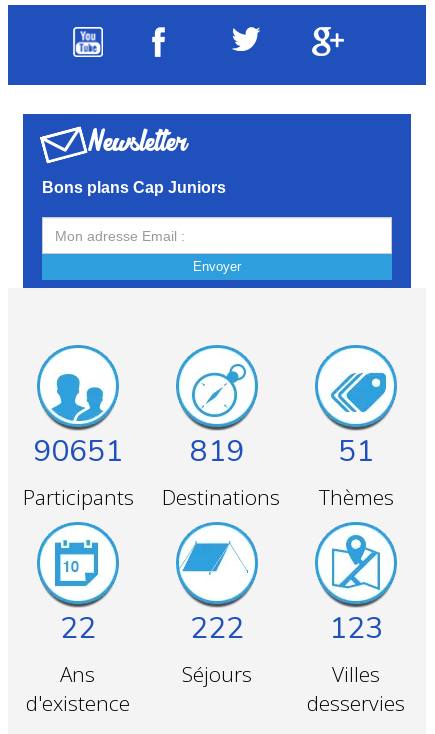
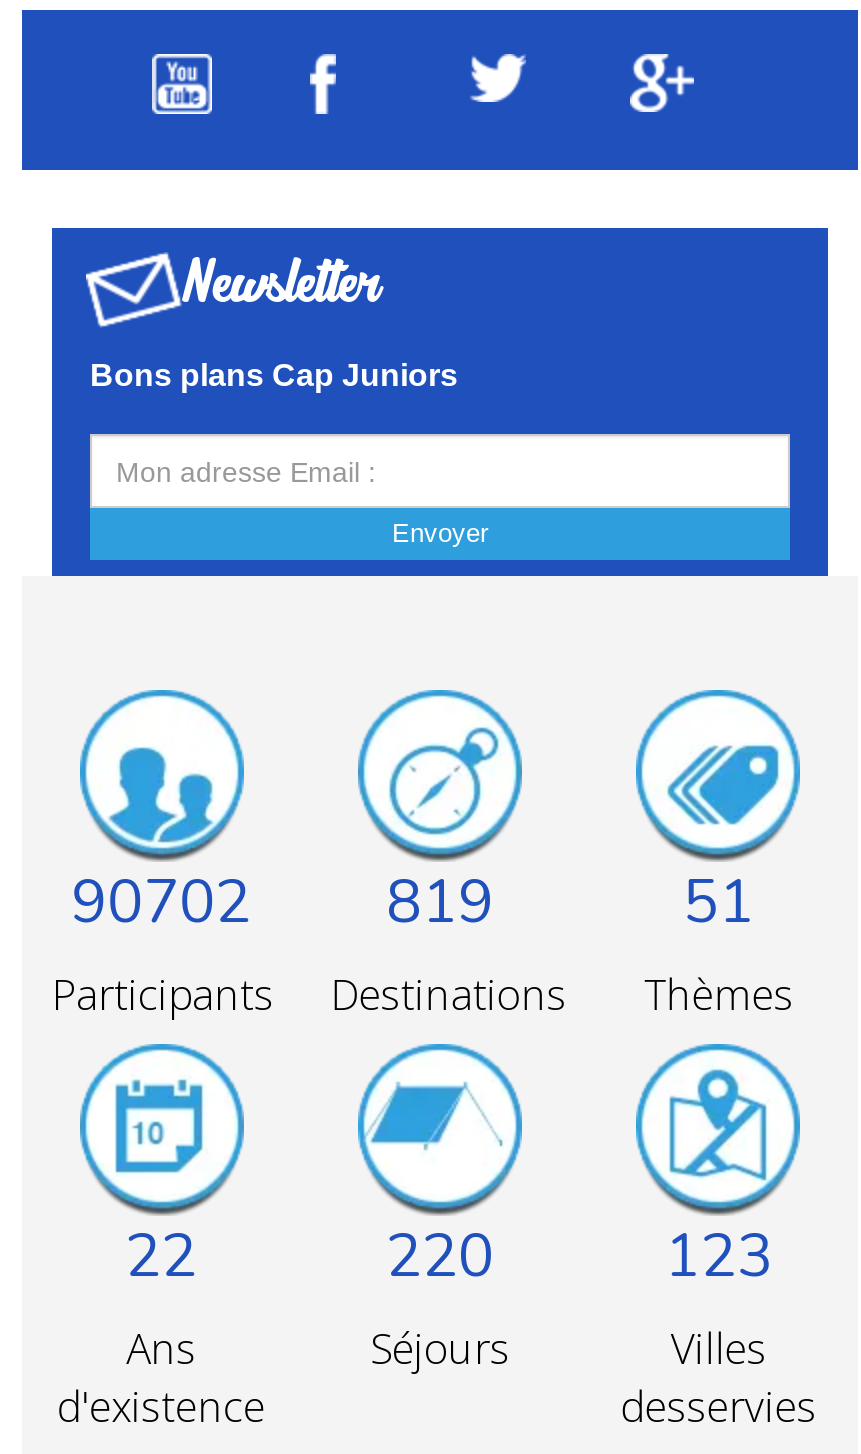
- 90651 819
+ 90702 819

- 222
+ 220
